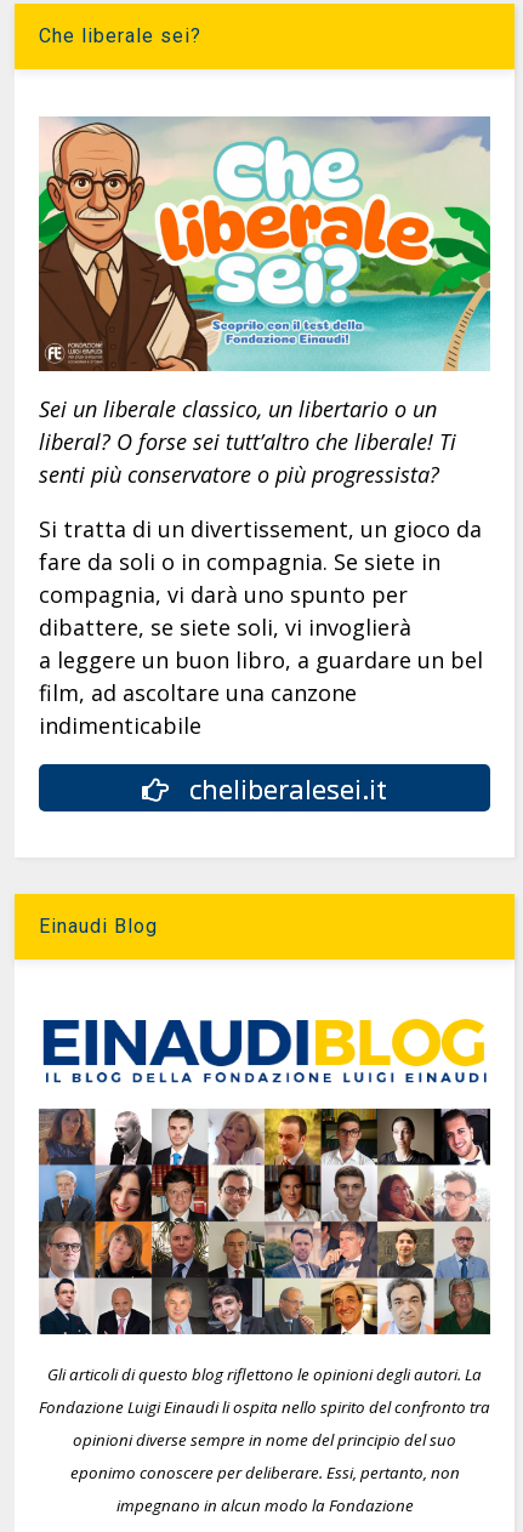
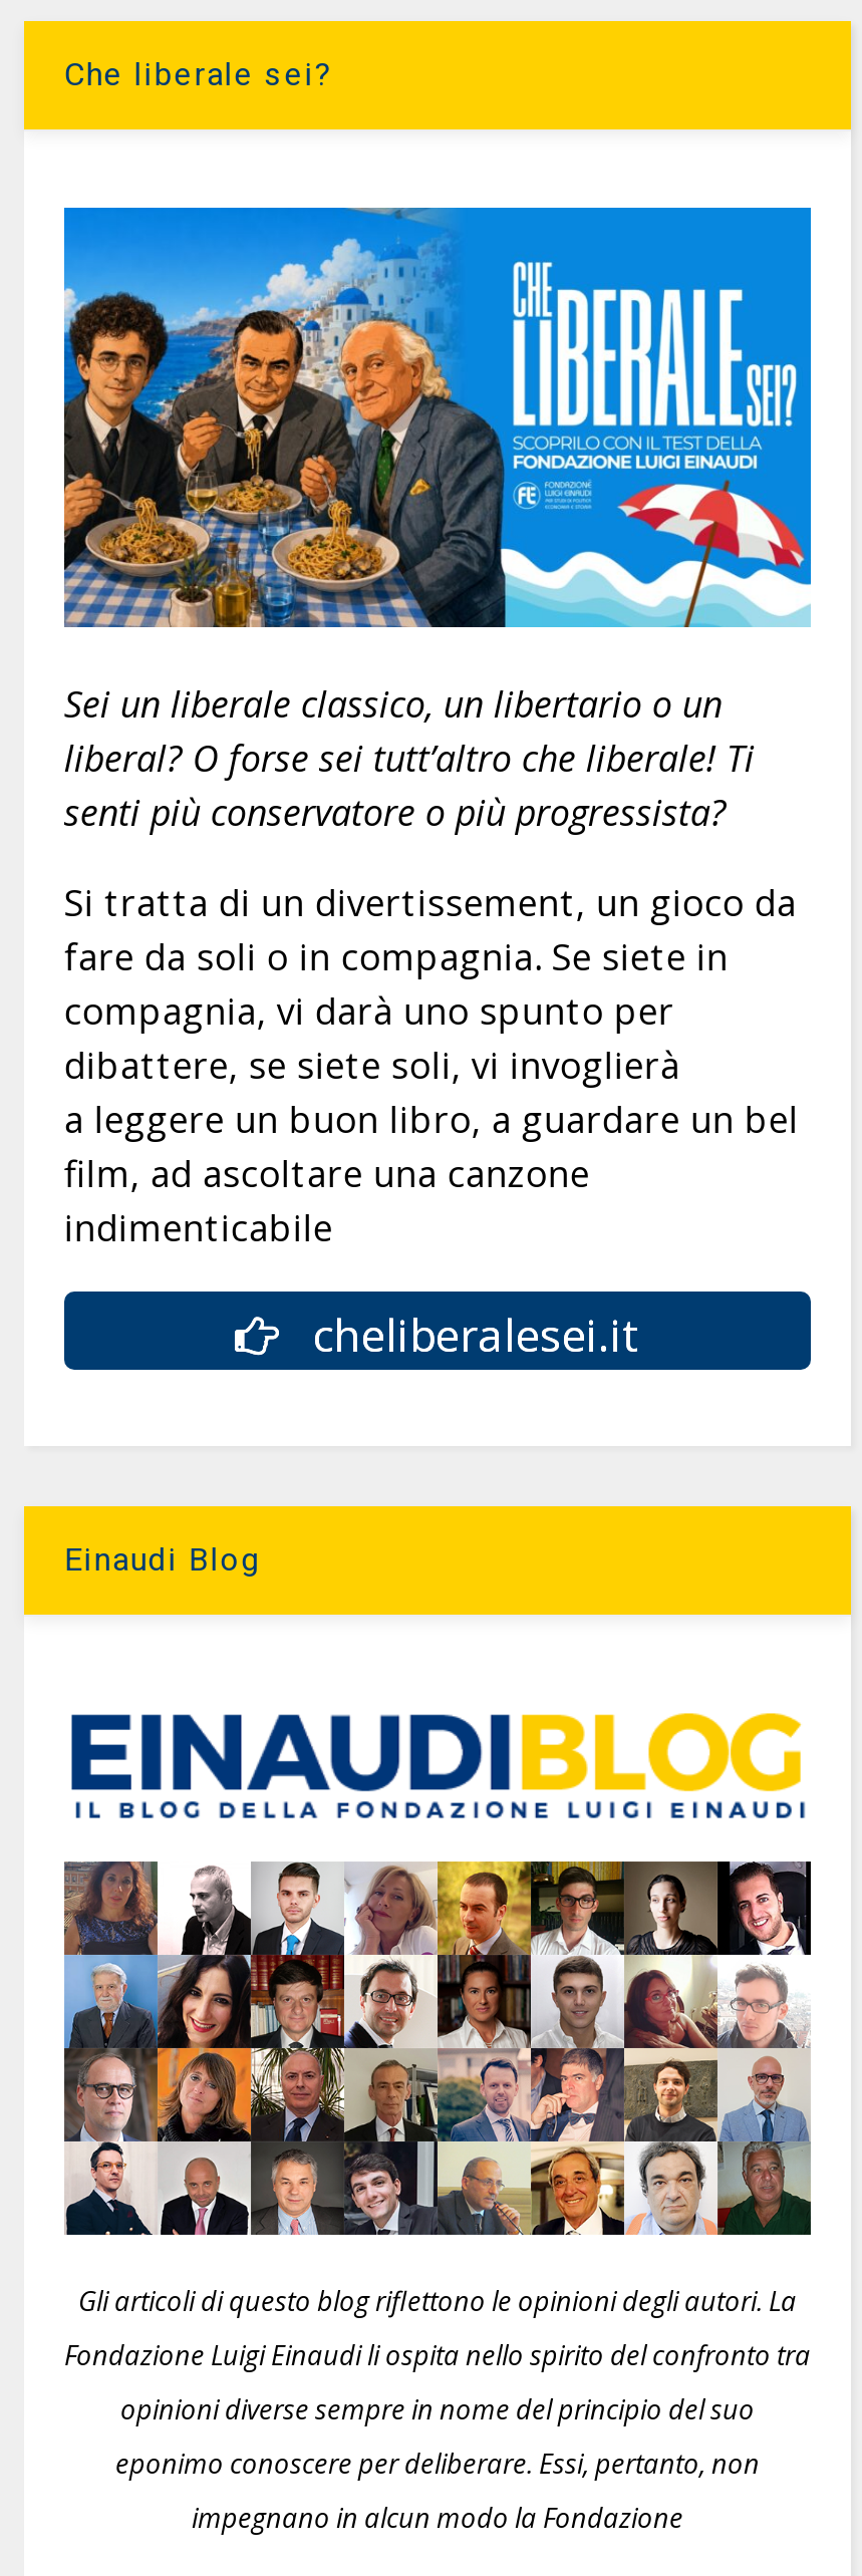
- [image]
+ [image]
